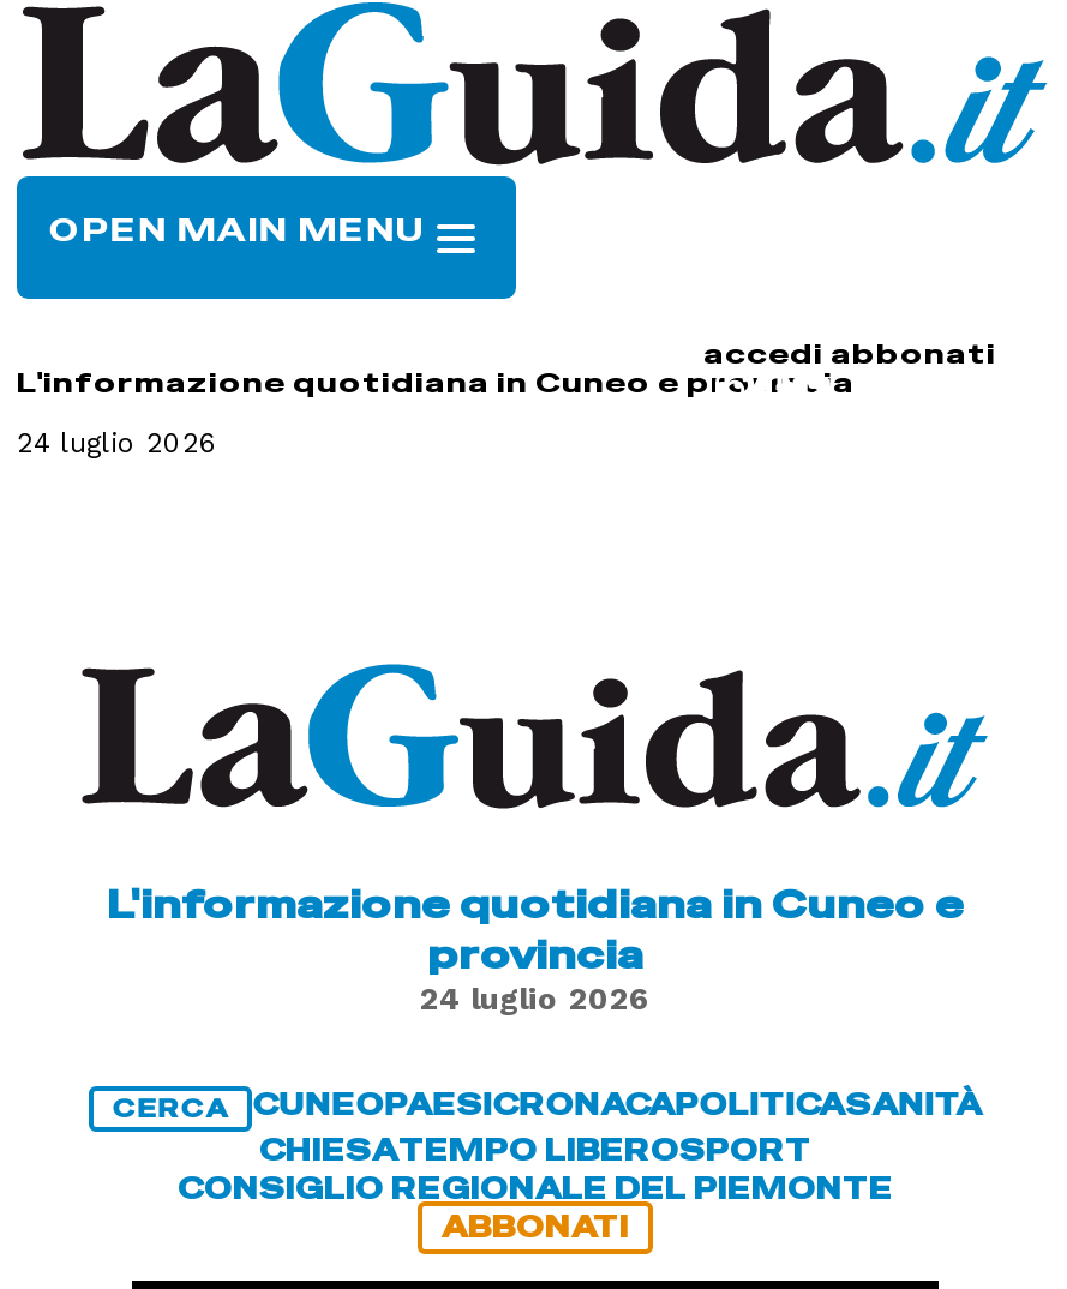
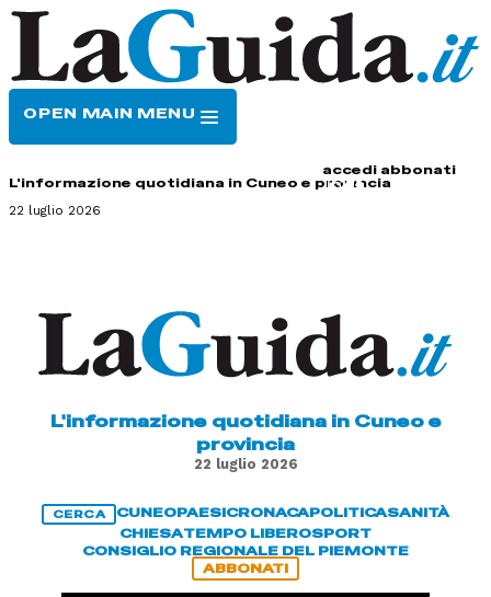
- 24 luglio 2026
+ 22 luglio 2026

- 24 luglio 2026
+ 22 luglio 2026
